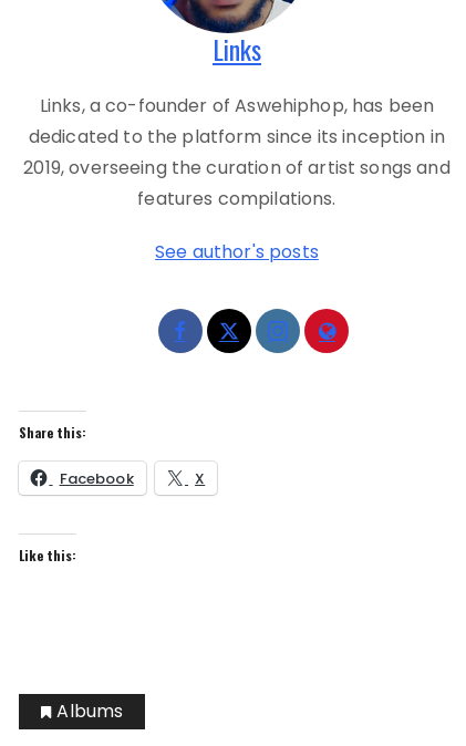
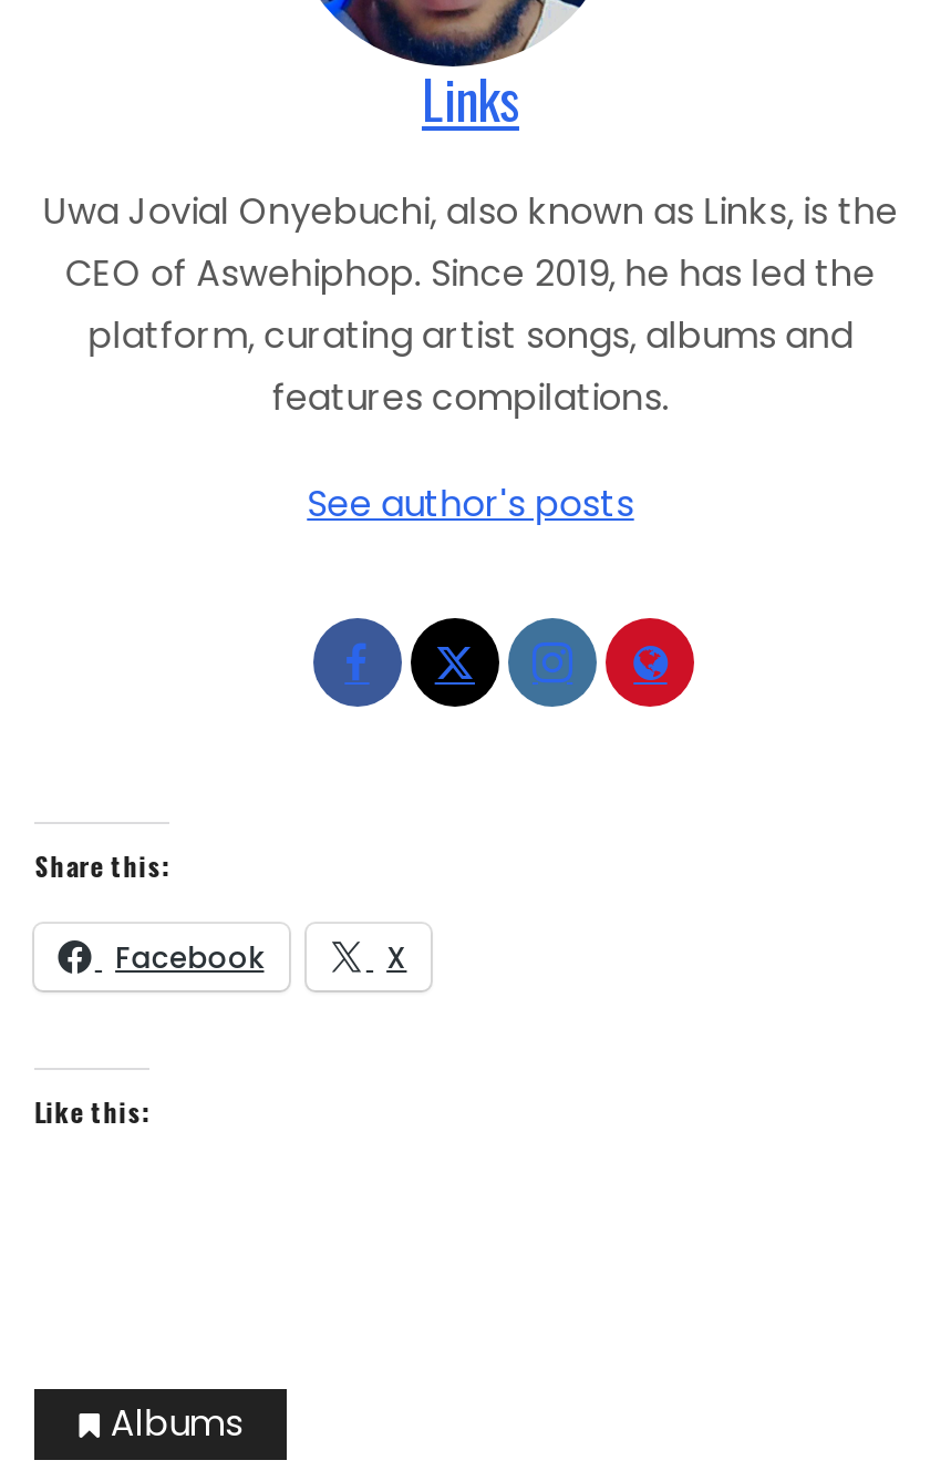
- Links, a co-founder of Aswehiphop, has been
- dedicated to the platform since its inception in
- 2019, overseeing the curation of artist songs and
+ Uwa Jovial Onyebuchi, also known as Links, is the
+ CEO of Aswehiphop. Since 2019, he has led the
+ platform, curating artist songs, albums and
